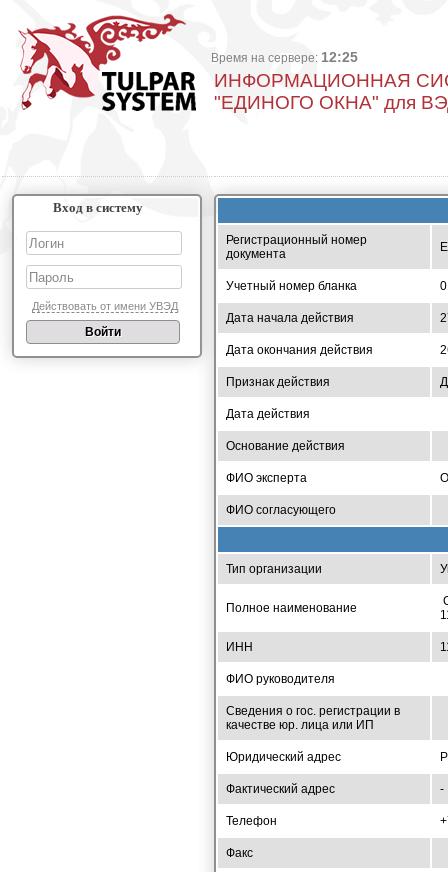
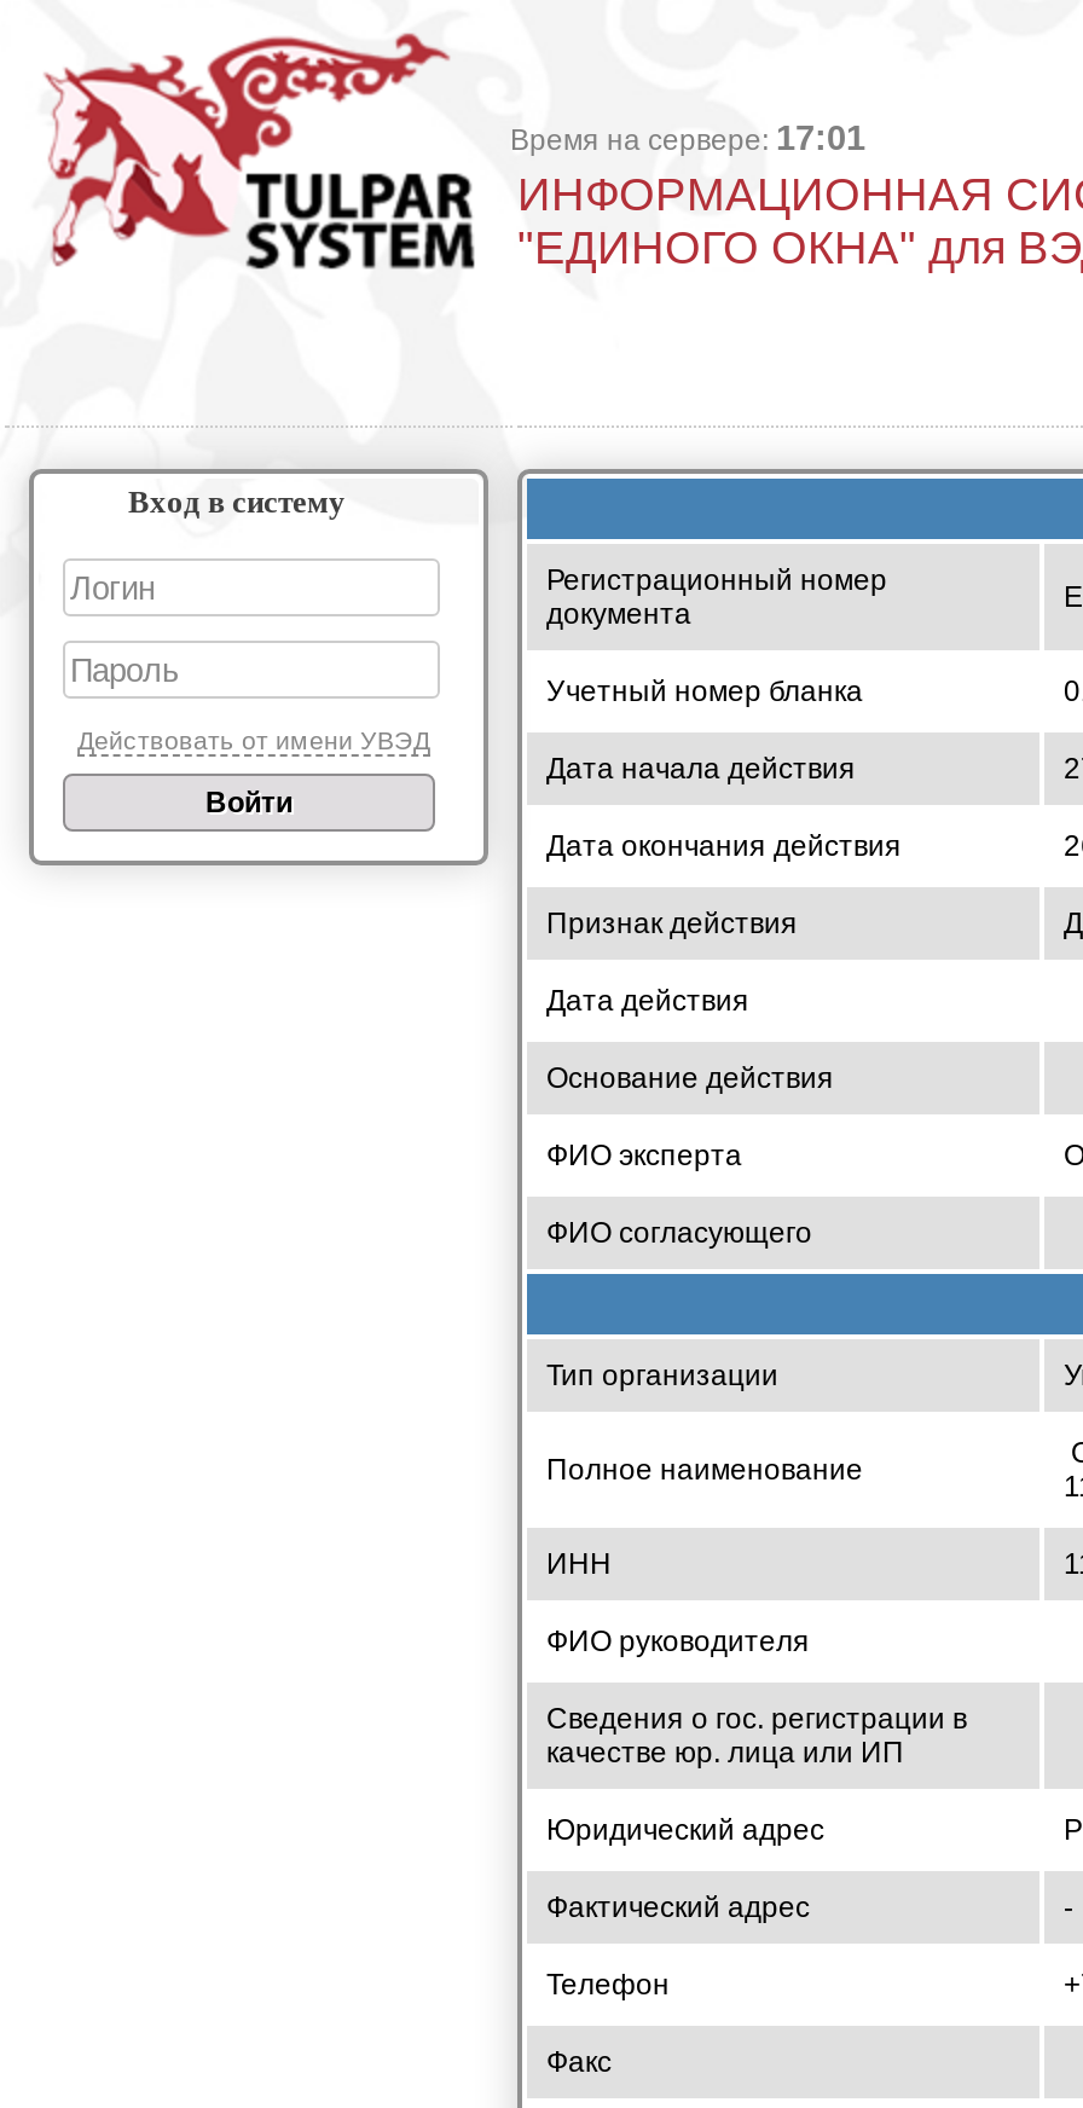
- Время на сервере: 12:25
+ Время на сервере: 17:01
